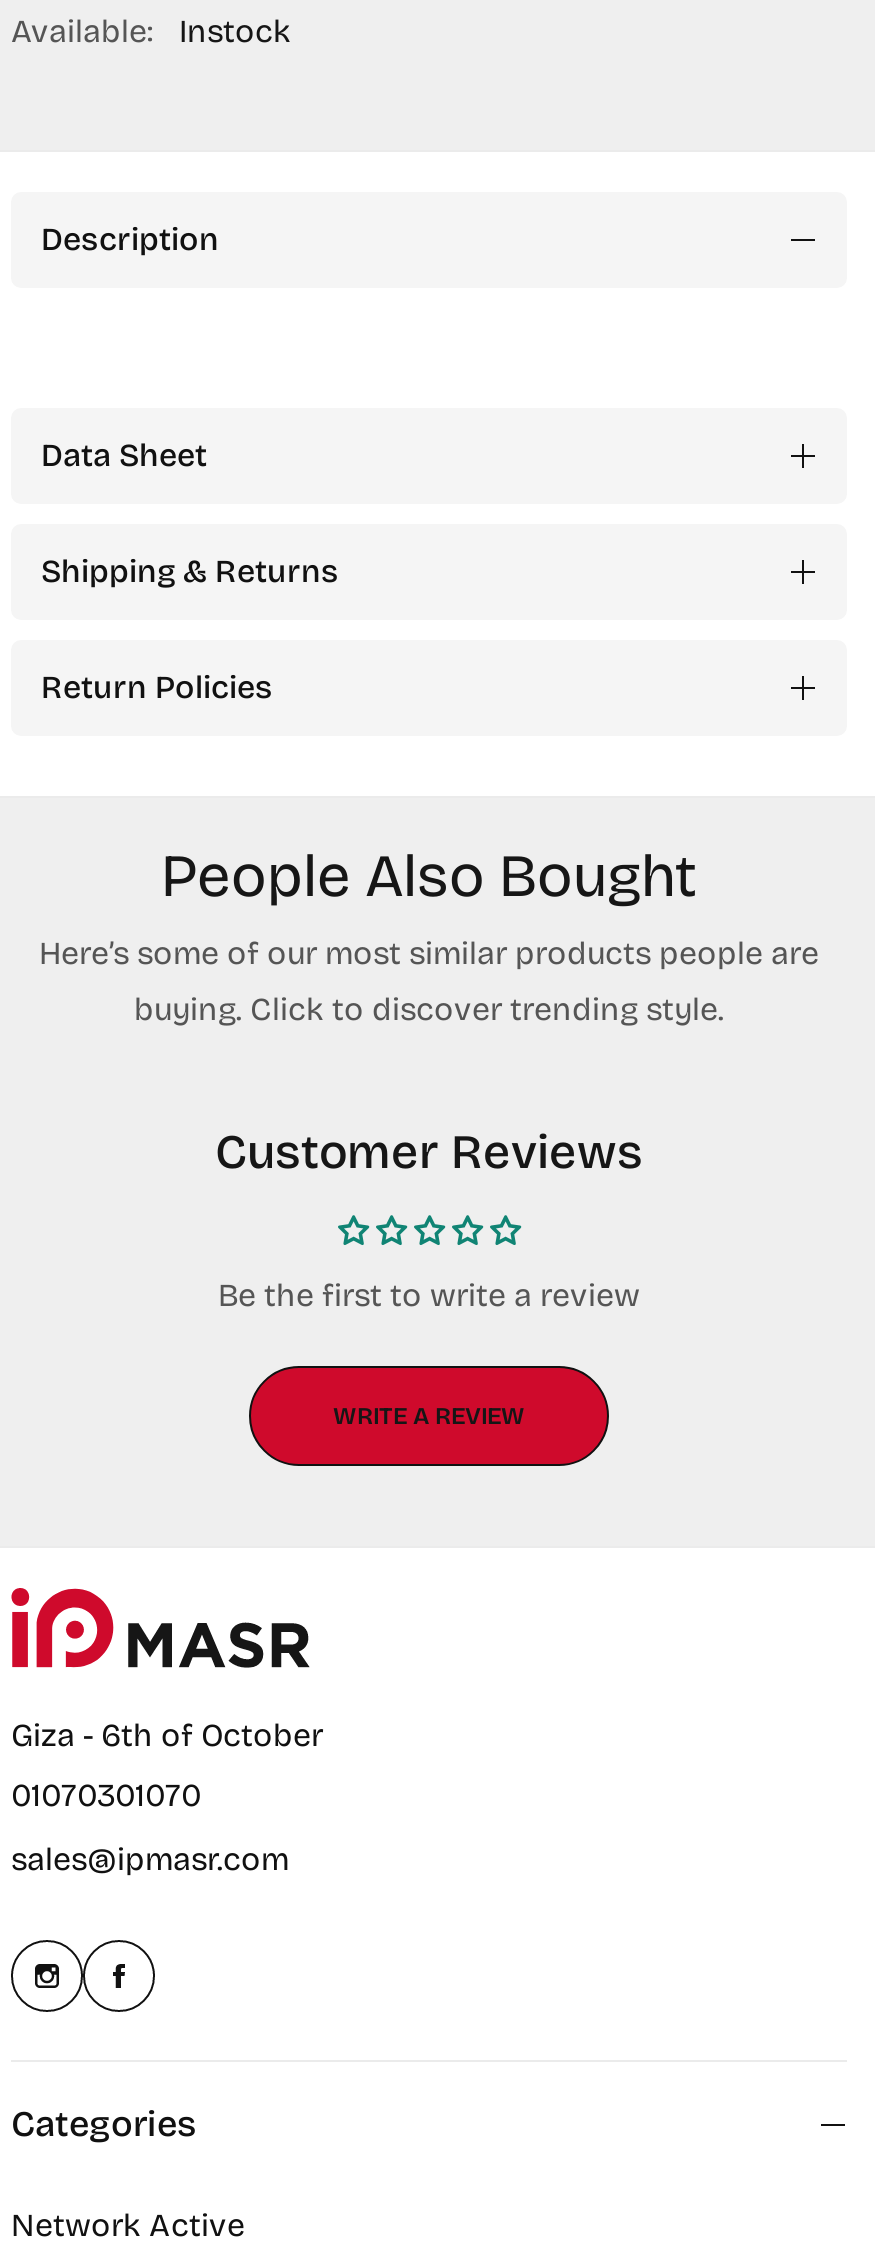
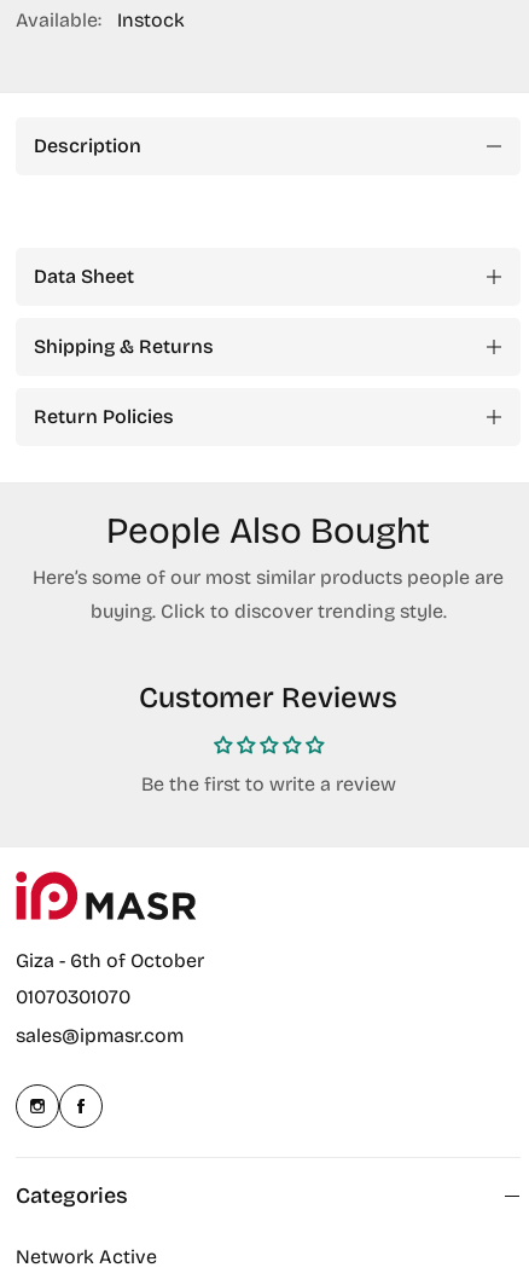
- [image]
- WRITE A REVIEW
